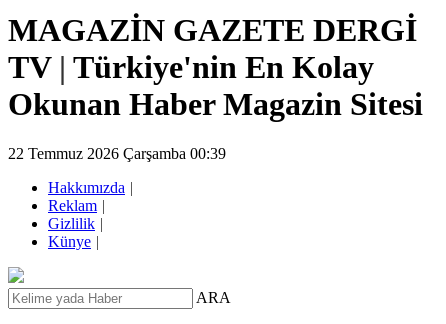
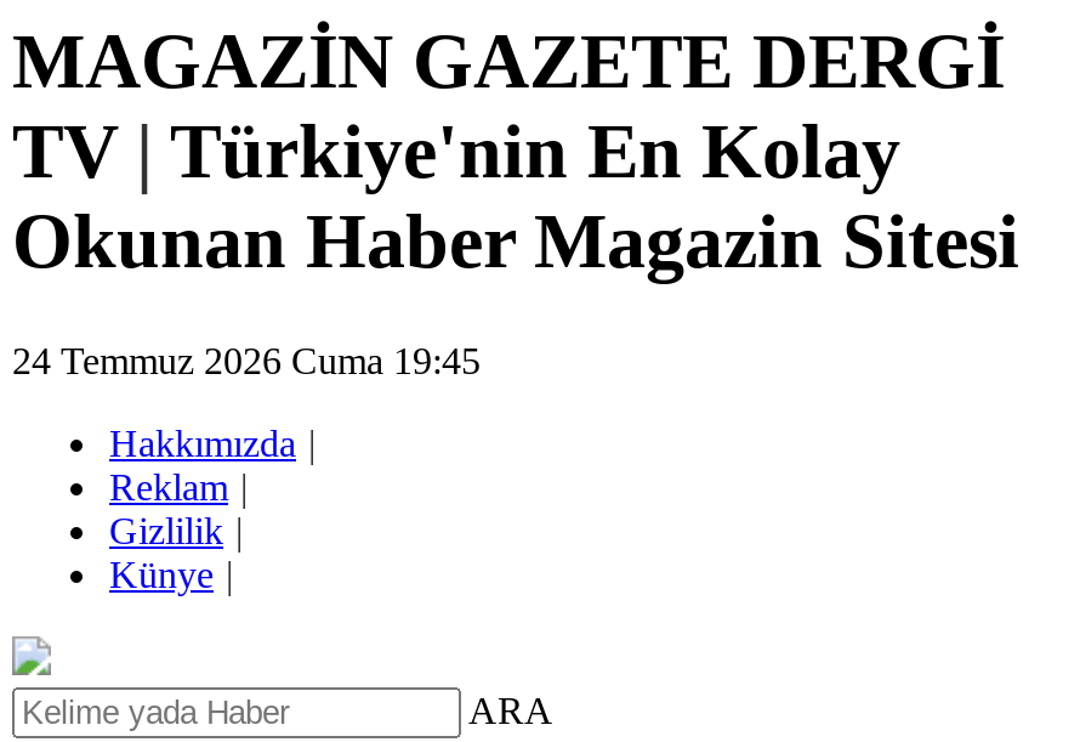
- 22 Temmuz 2026 Çarşamba 00:39
+ 24 Temmuz 2026 Cuma 19:45
